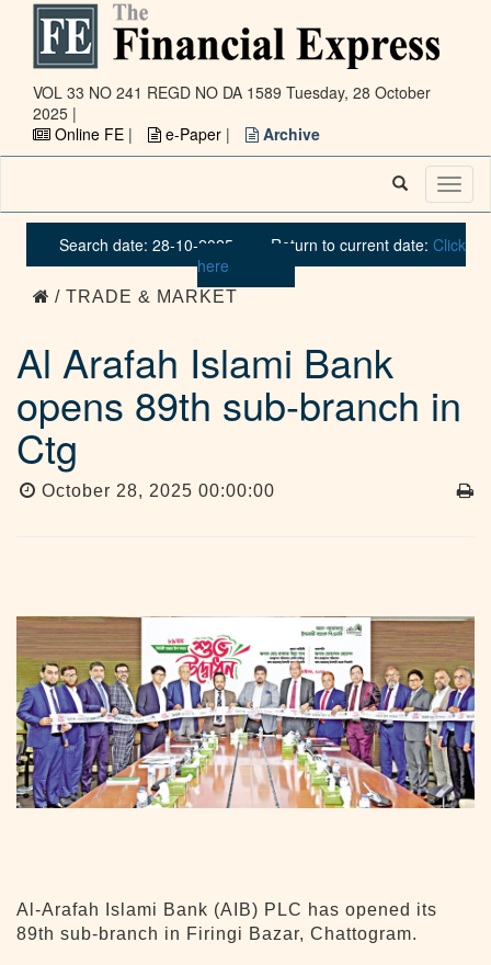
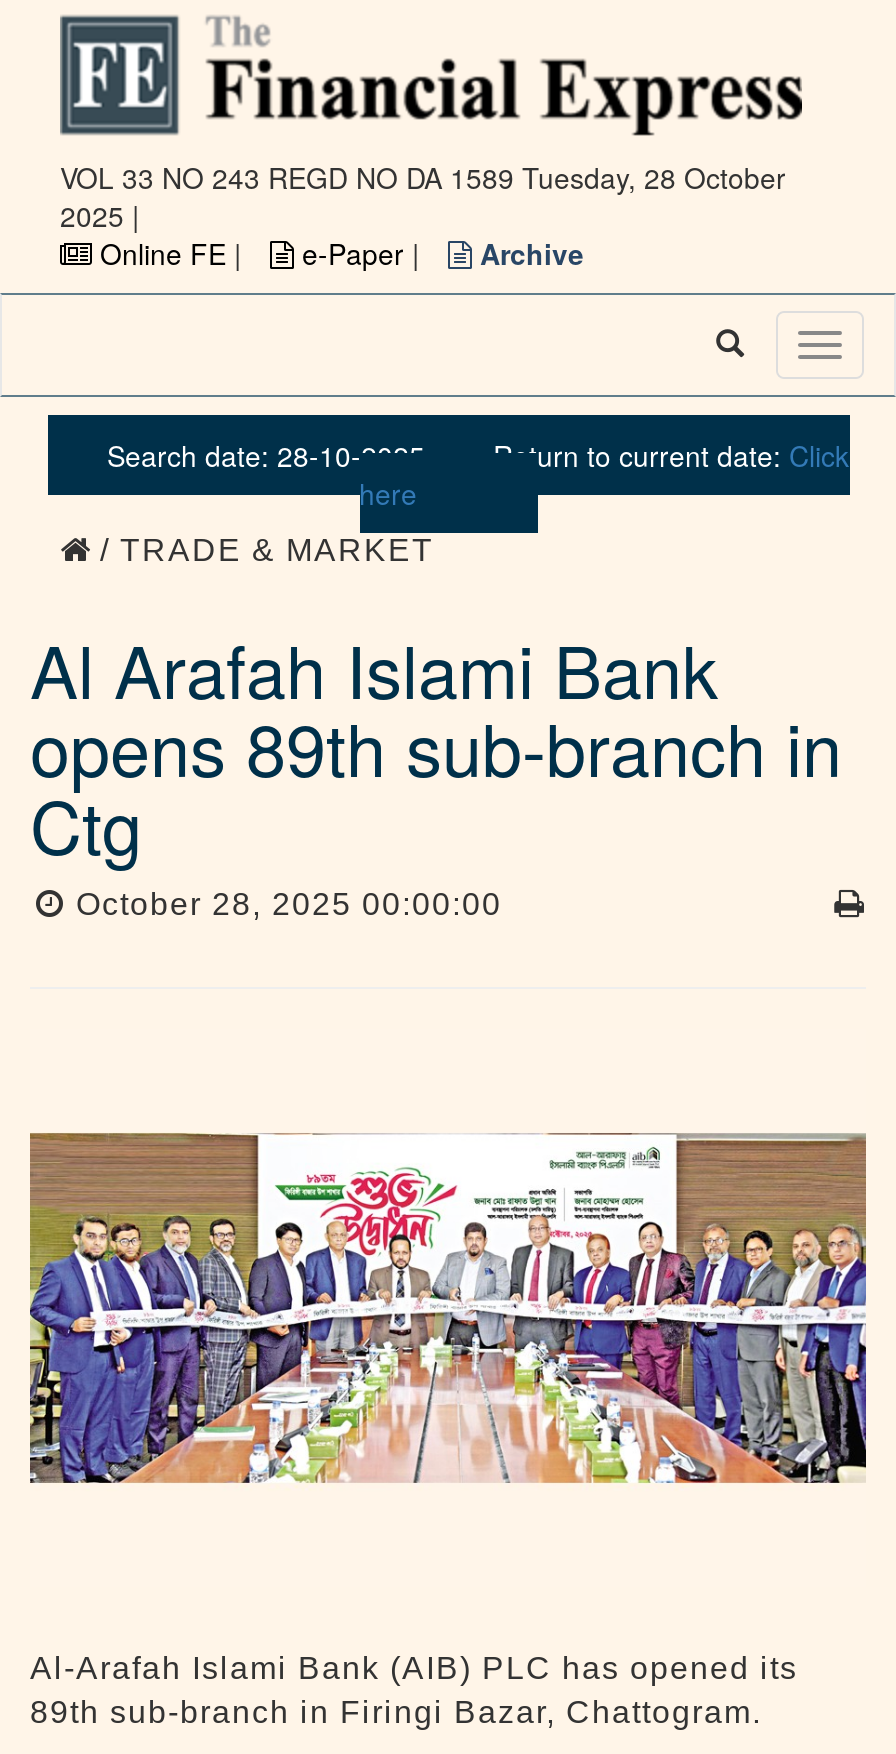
- VOL 33 NO 241 REGD NO DA 1589 Tuesday, 28 October
+ VOL 33 NO 243 REGD NO DA 1589 Tuesday, 28 October
